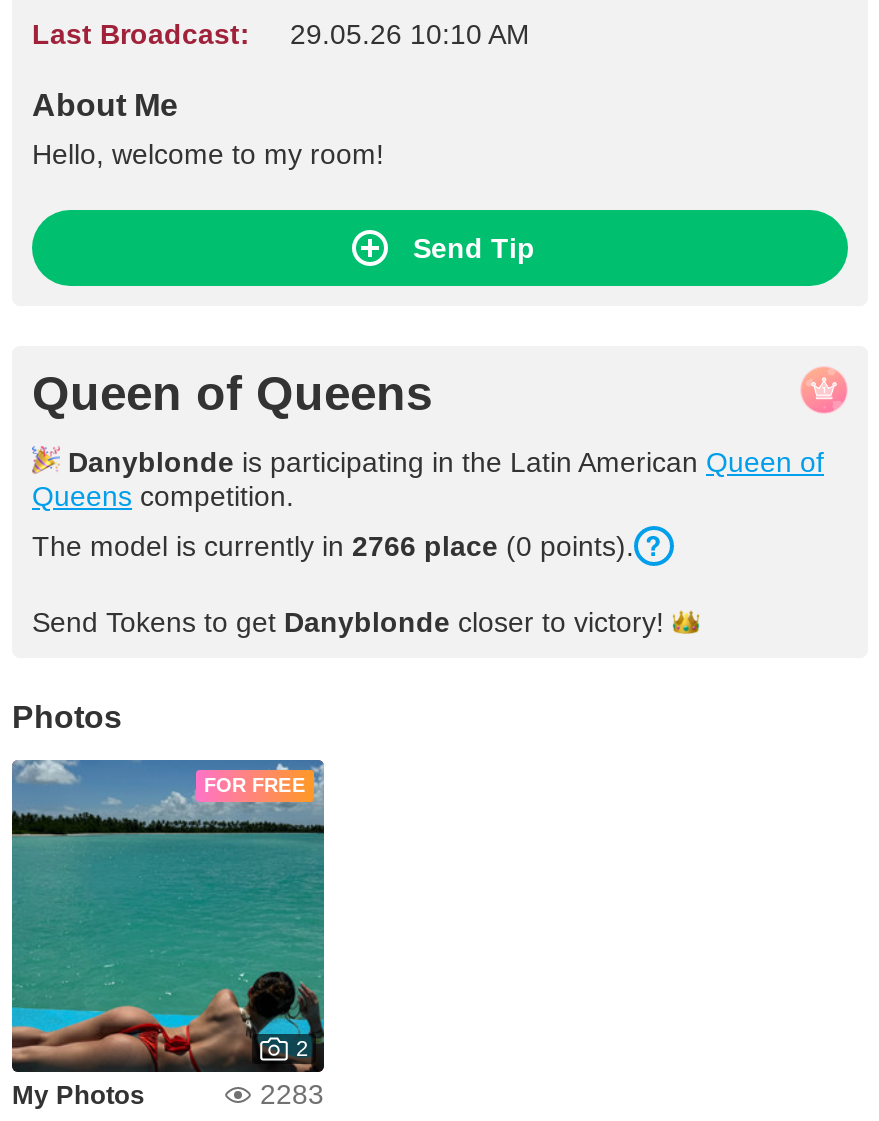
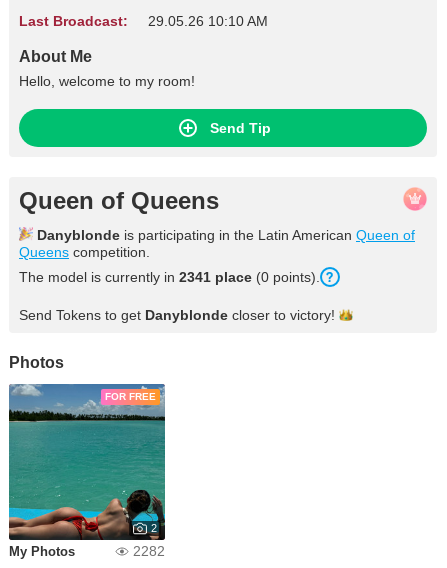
- The model is currently in 2766 place (0 points).
+ The model is currently in 2341 place (0 points).

- 2283
+ 2282
